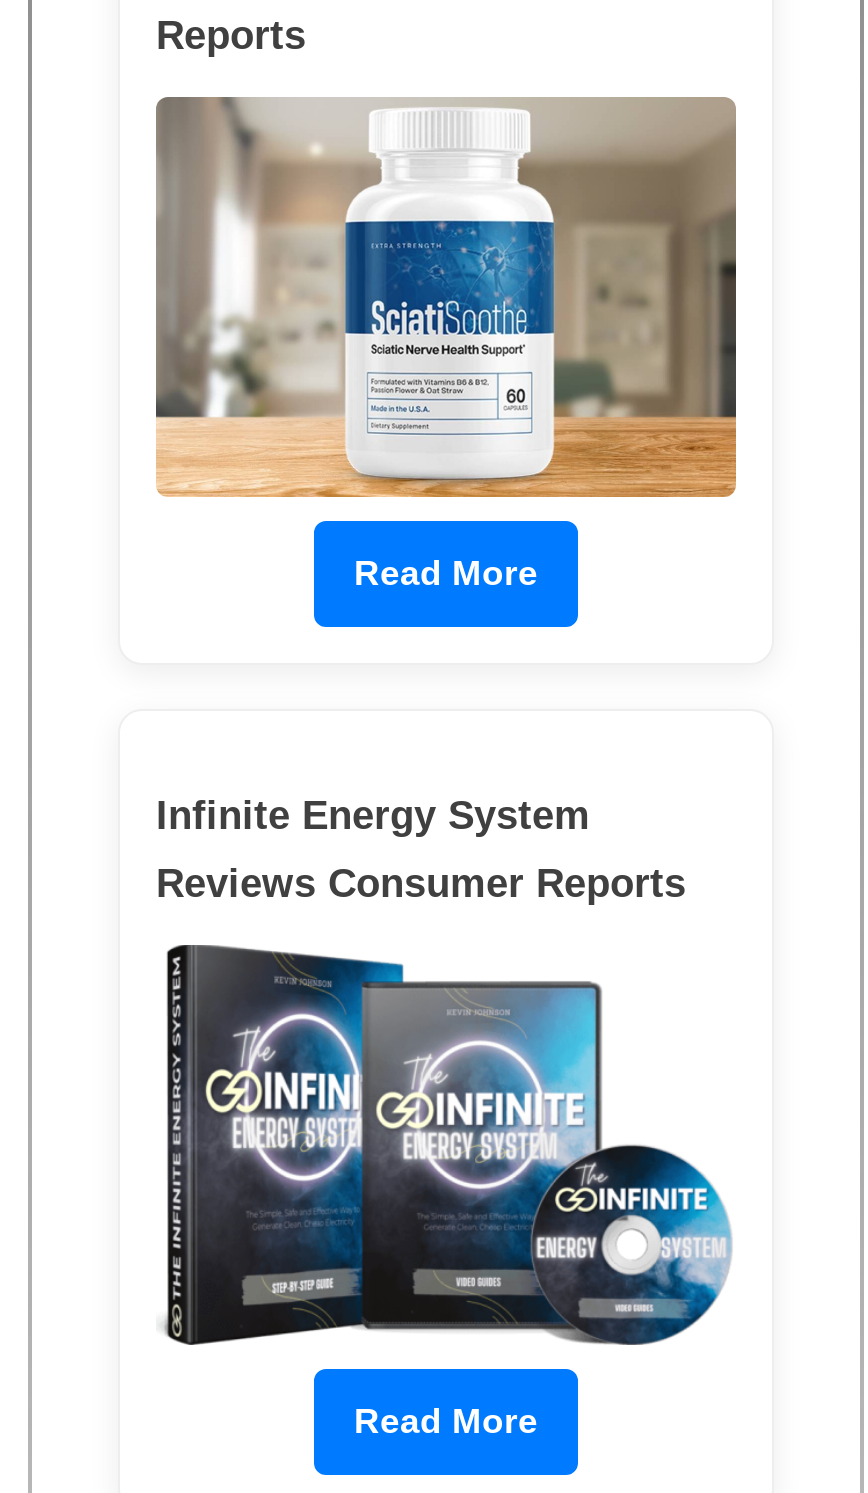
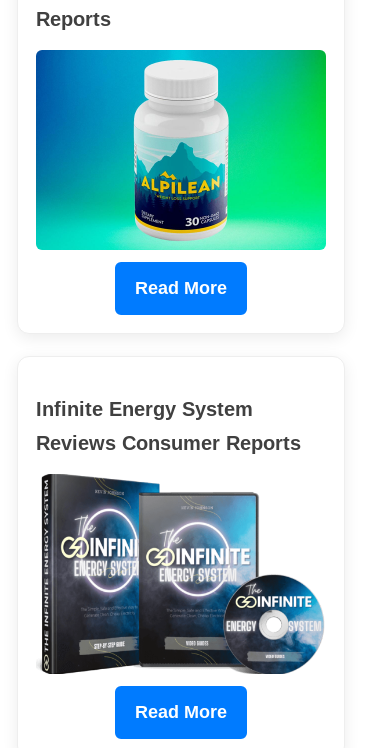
- [image]
+ [image]
